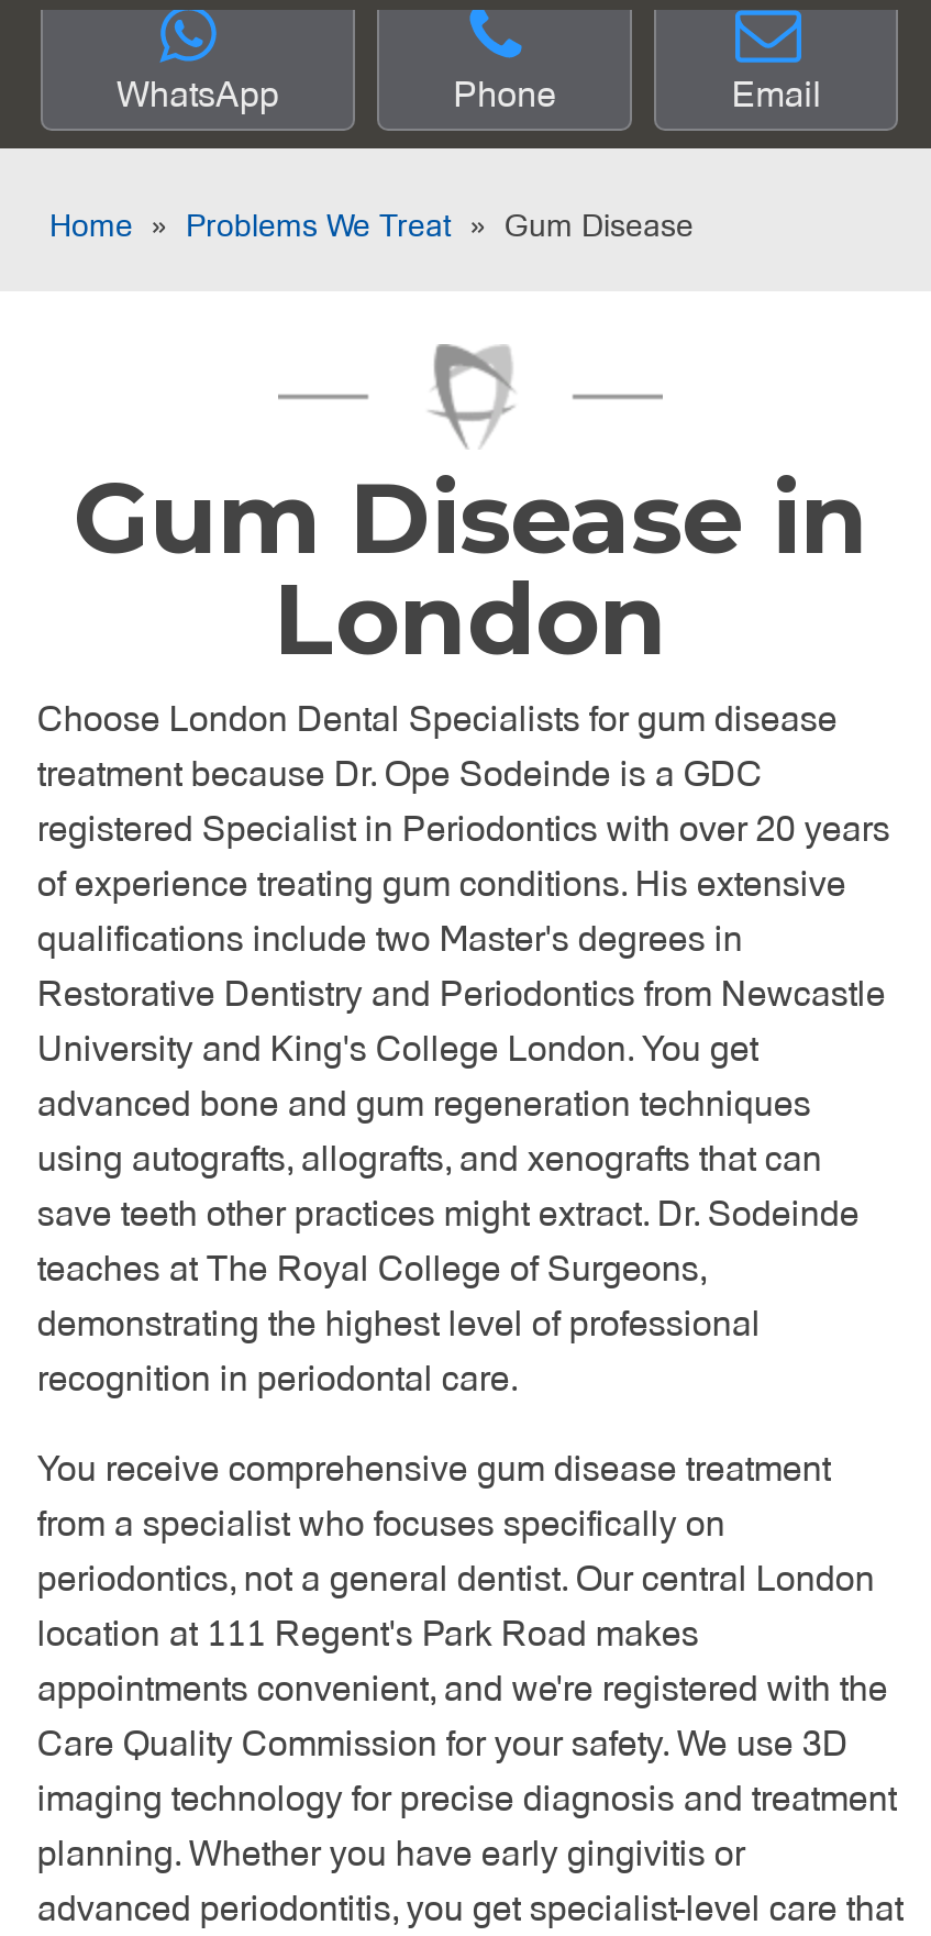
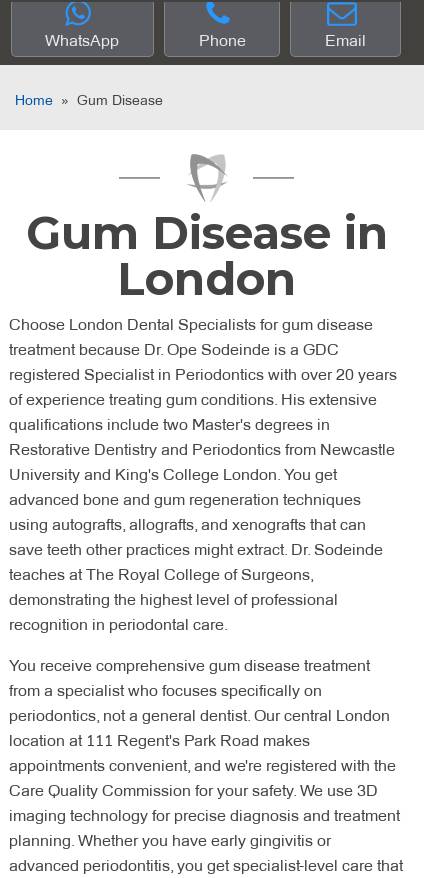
- Home » Problems We Treat » Gum Disease
+ Home » Gum Disease
